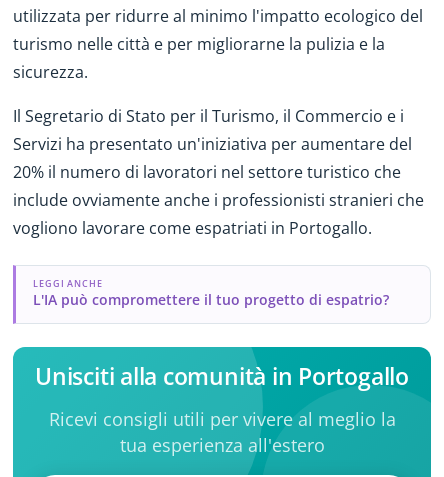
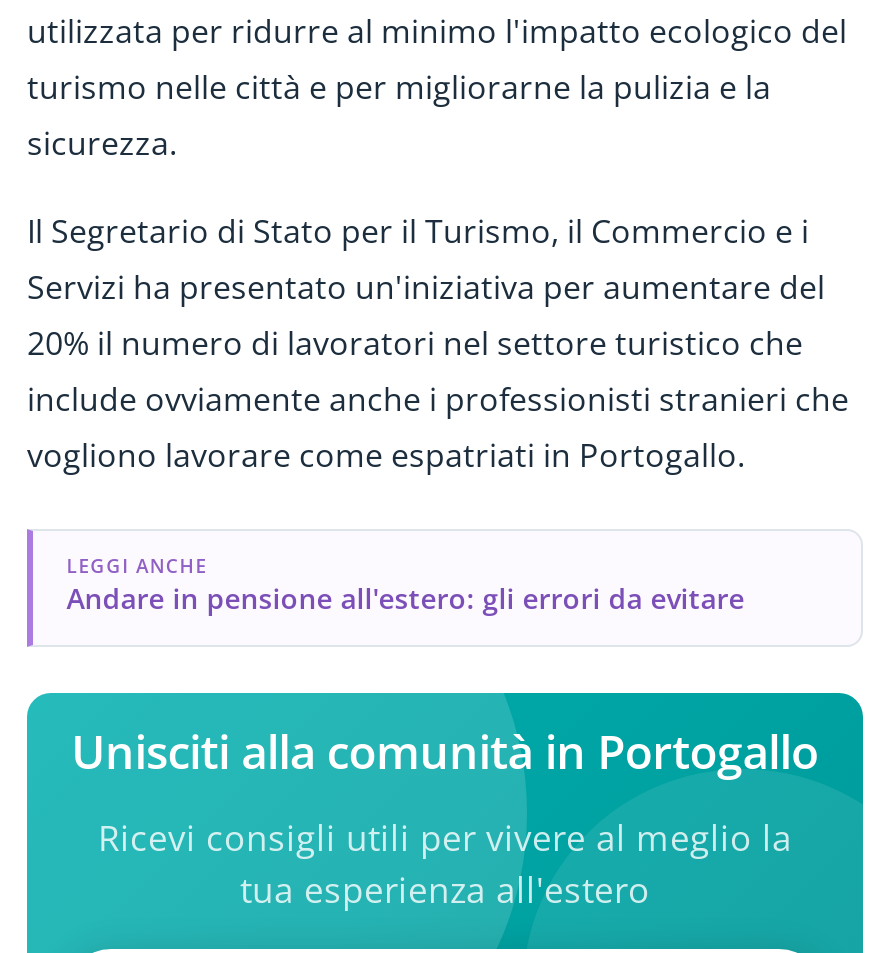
- L'IA può compromettere il tuo progetto di espatrio?
+ Andare in pensione all'estero: gli errori da evitare
